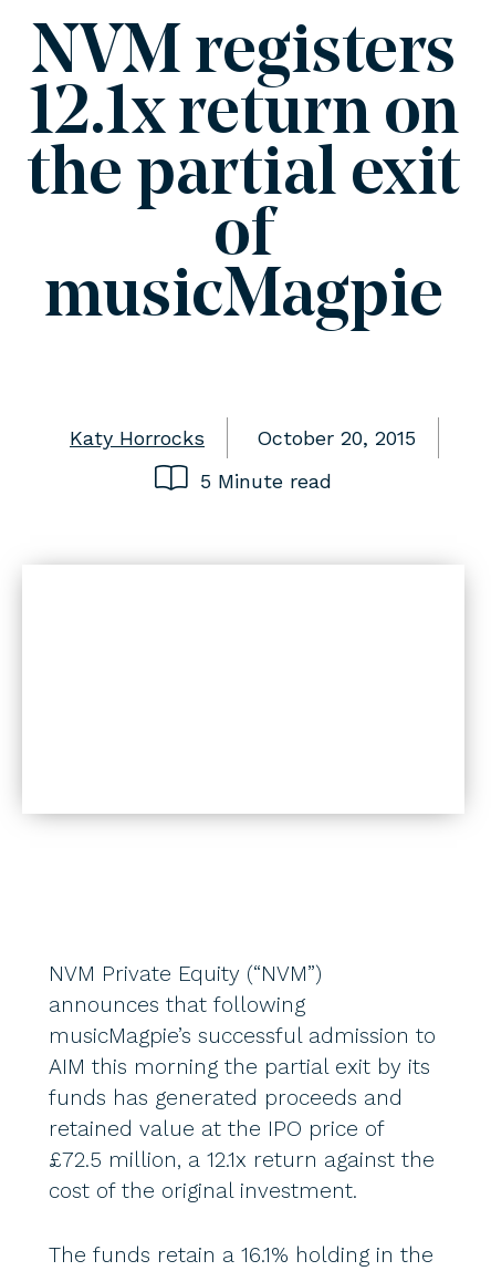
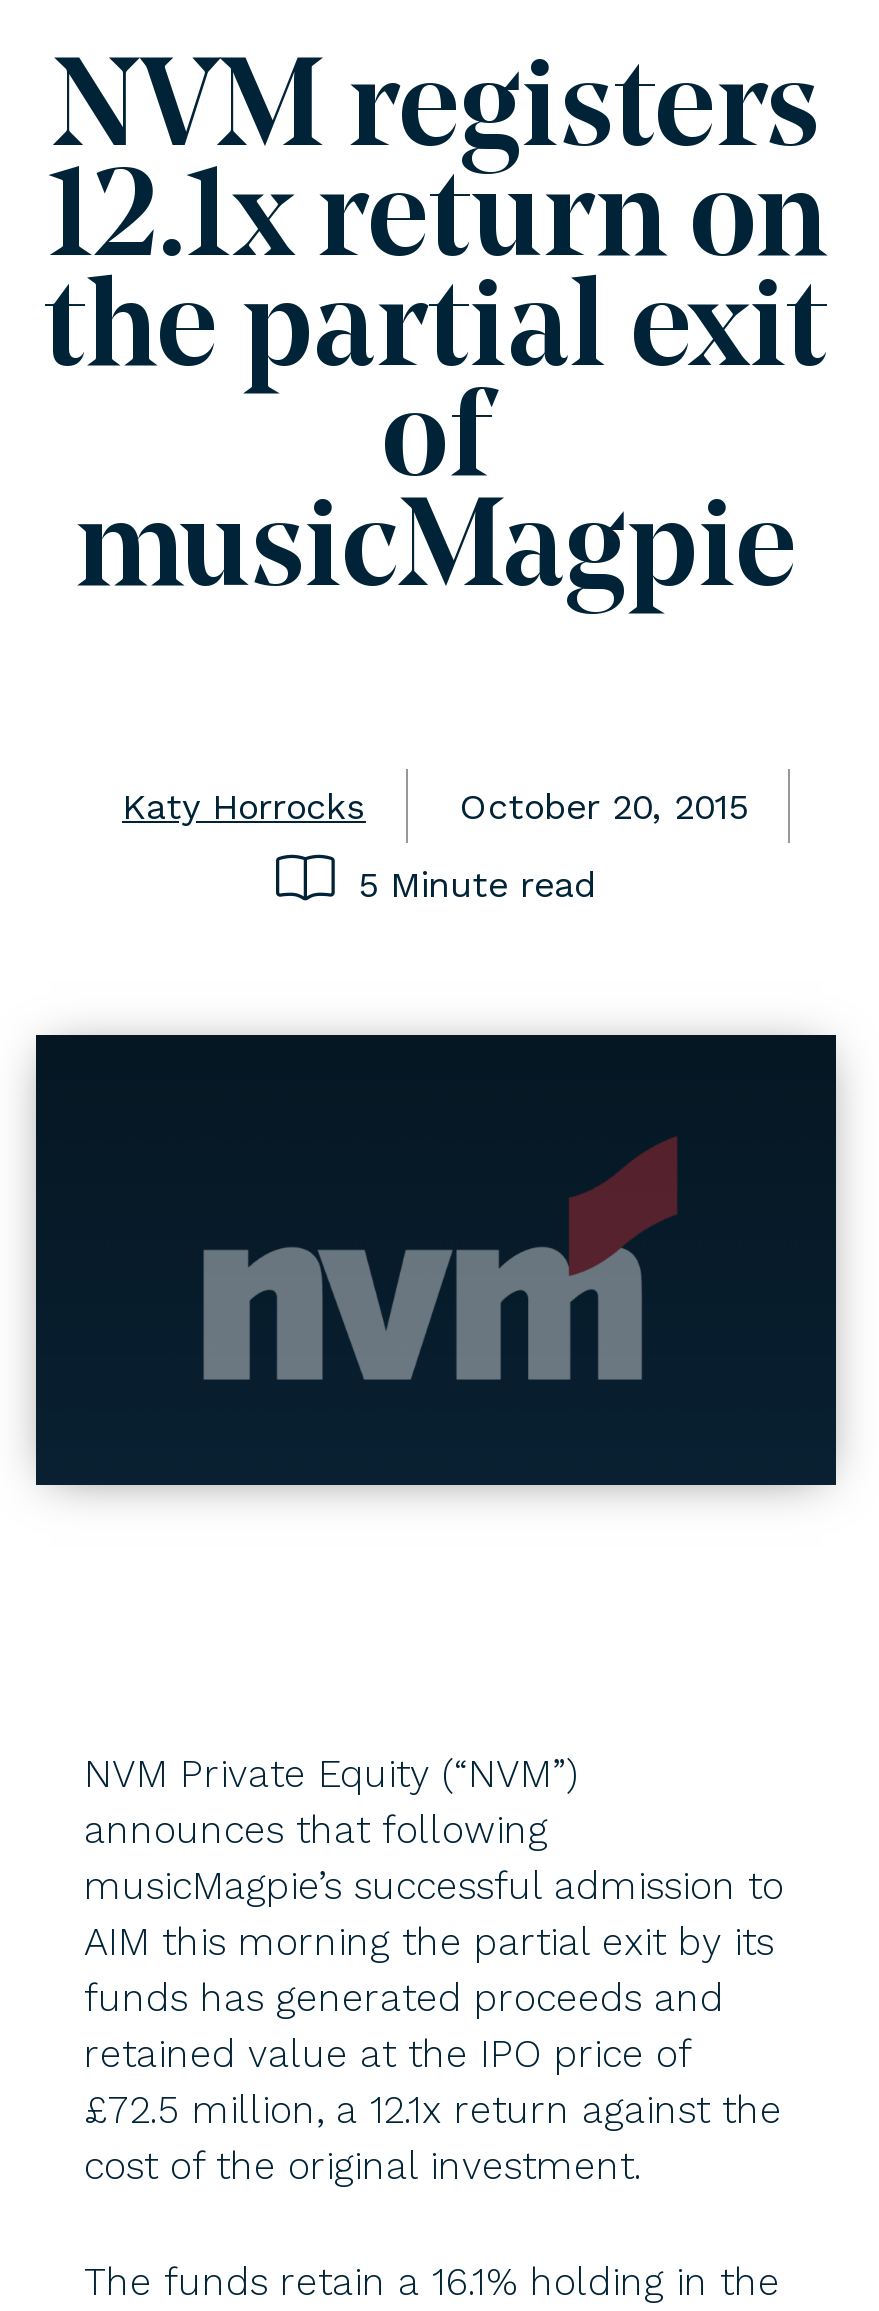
+ [image]
